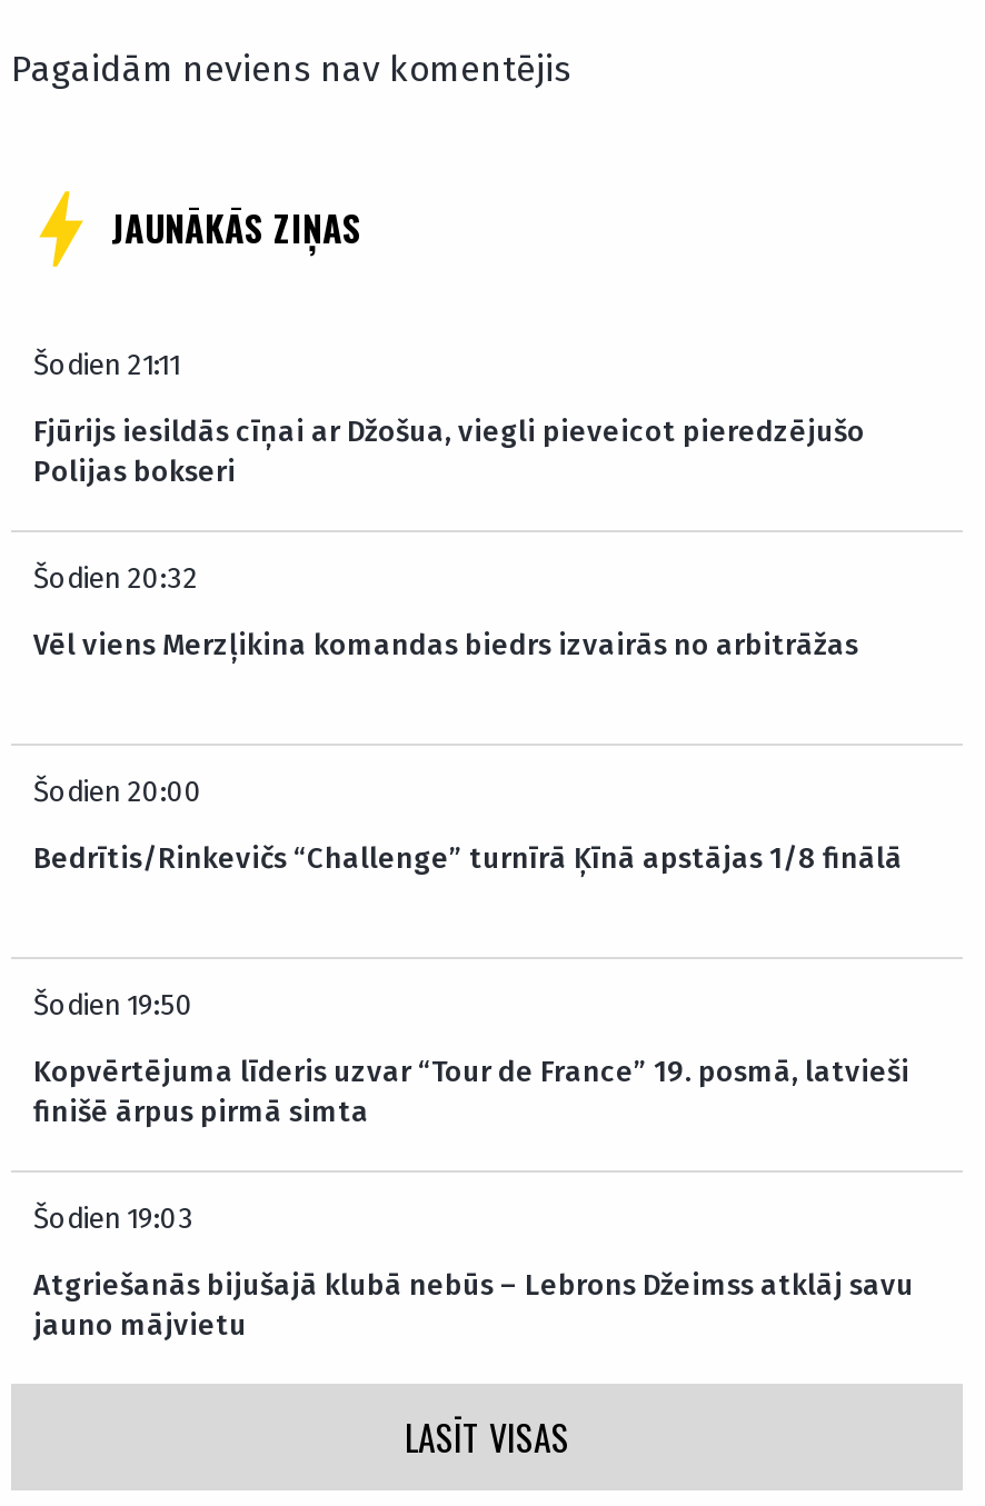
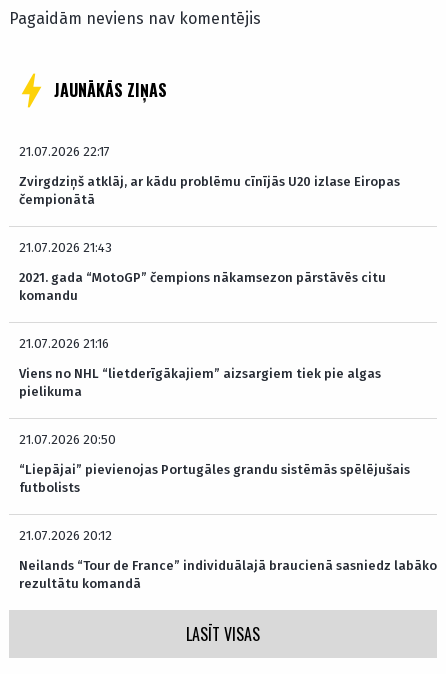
- Šodien 21:11
+ 21.07.2026 22:17

- Fjūrijs iesildās cīņai ar Džošua, viegli pieveicot pieredzējušo
- Polijas bokseri
+ Zvirgdziņš atklāj, ar kādu problēmu cīnījās U20 izlase Eiropas
+ čempionātā

- Šodien 20:32
+ 21.07.2026 21:43

- Vēl viens Merzļikina komandas biedrs izvairās no arbitrāžas
+ 2021. gada “MotoGP” čempions nākamsezon pārstāvēs citu
+ komandu

- Šodien 20:00
+ 21.07.2026 21:16

- Bedrītis/Rinkevičs “Challenge” turnīrā Ķīnā apstājas 1/8 finālā
+ Viens no NHL “lietderīgākajiem” aizsargiem tiek pie algas
+ pielikuma

- Šodien 19:50
+ 21.07.2026 20:50

- Kopvērtējuma līderis uzvar “Tour de France” 19. posmā, latvieši
- finišē ārpus pirmā simta
+ “Liepājai” pievienojas Portugāles grandu sistēmās spēlējušais
+ futbolists

- Šodien 19:03
+ 21.07.2026 20:12

- Atgriešanās bijušajā klubā nebūs – Lebrons Džeimss atklāj savu
- jauno mājvietu
+ Neilands “Tour de France” individuālajā braucienā sasniedz labāko
+ rezultātu komandā
